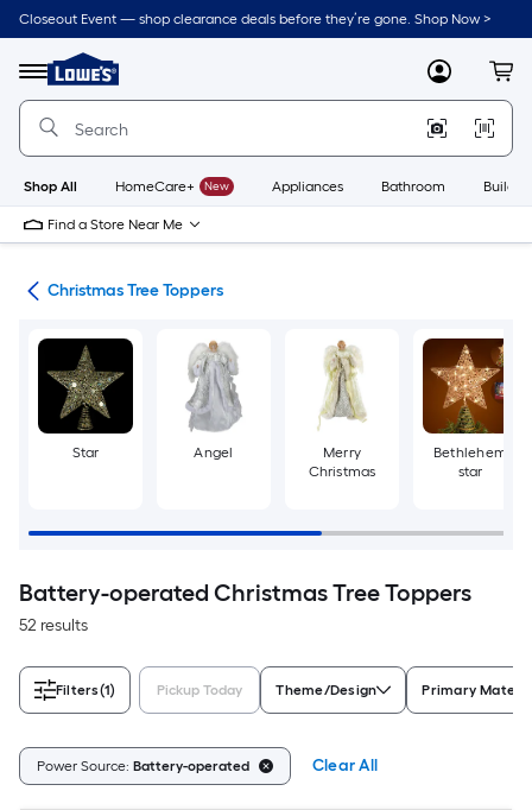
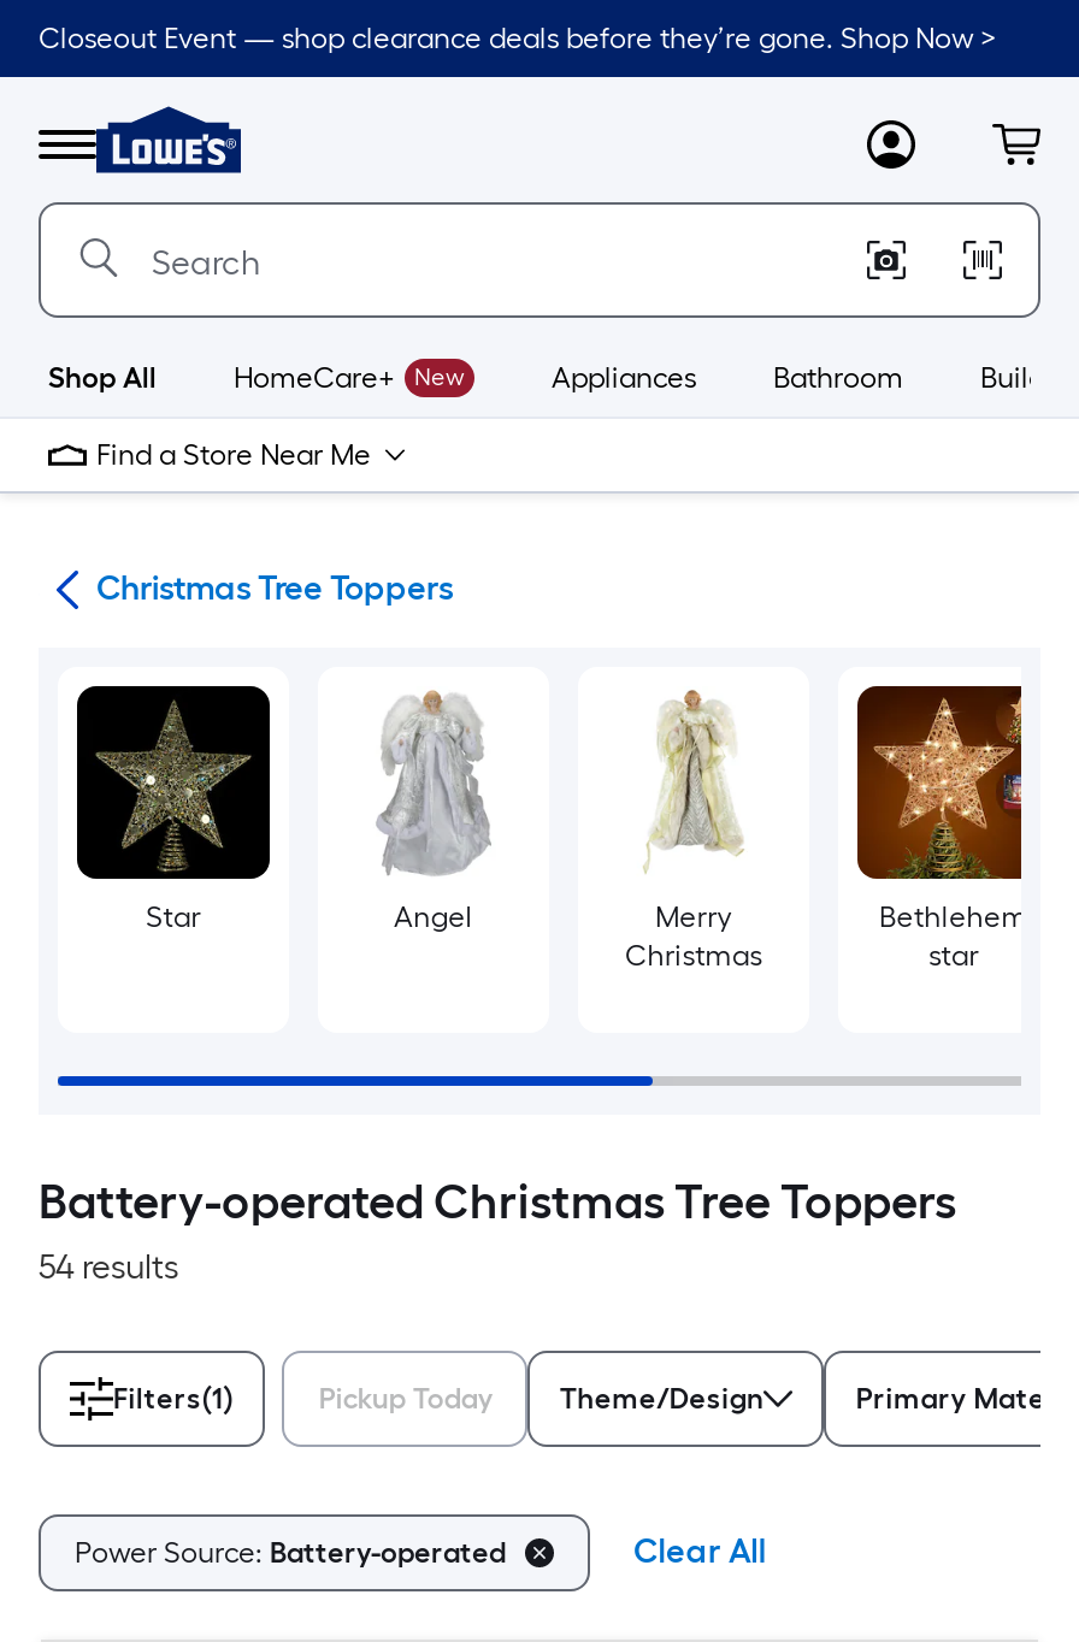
- 52 results
+ 54 results
